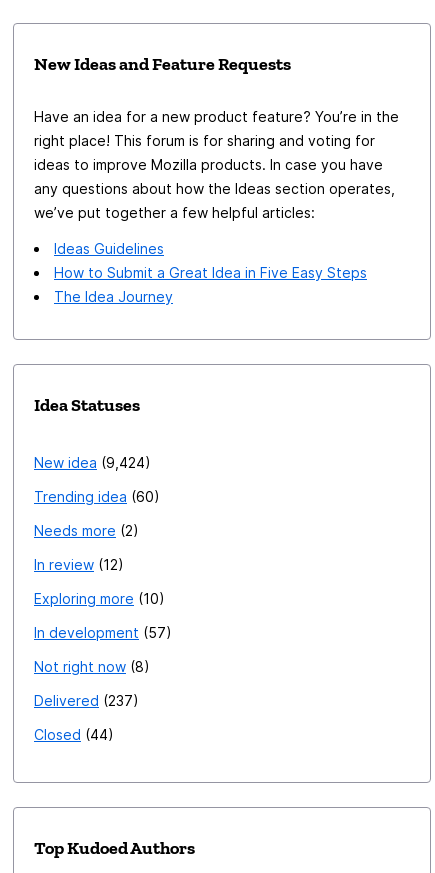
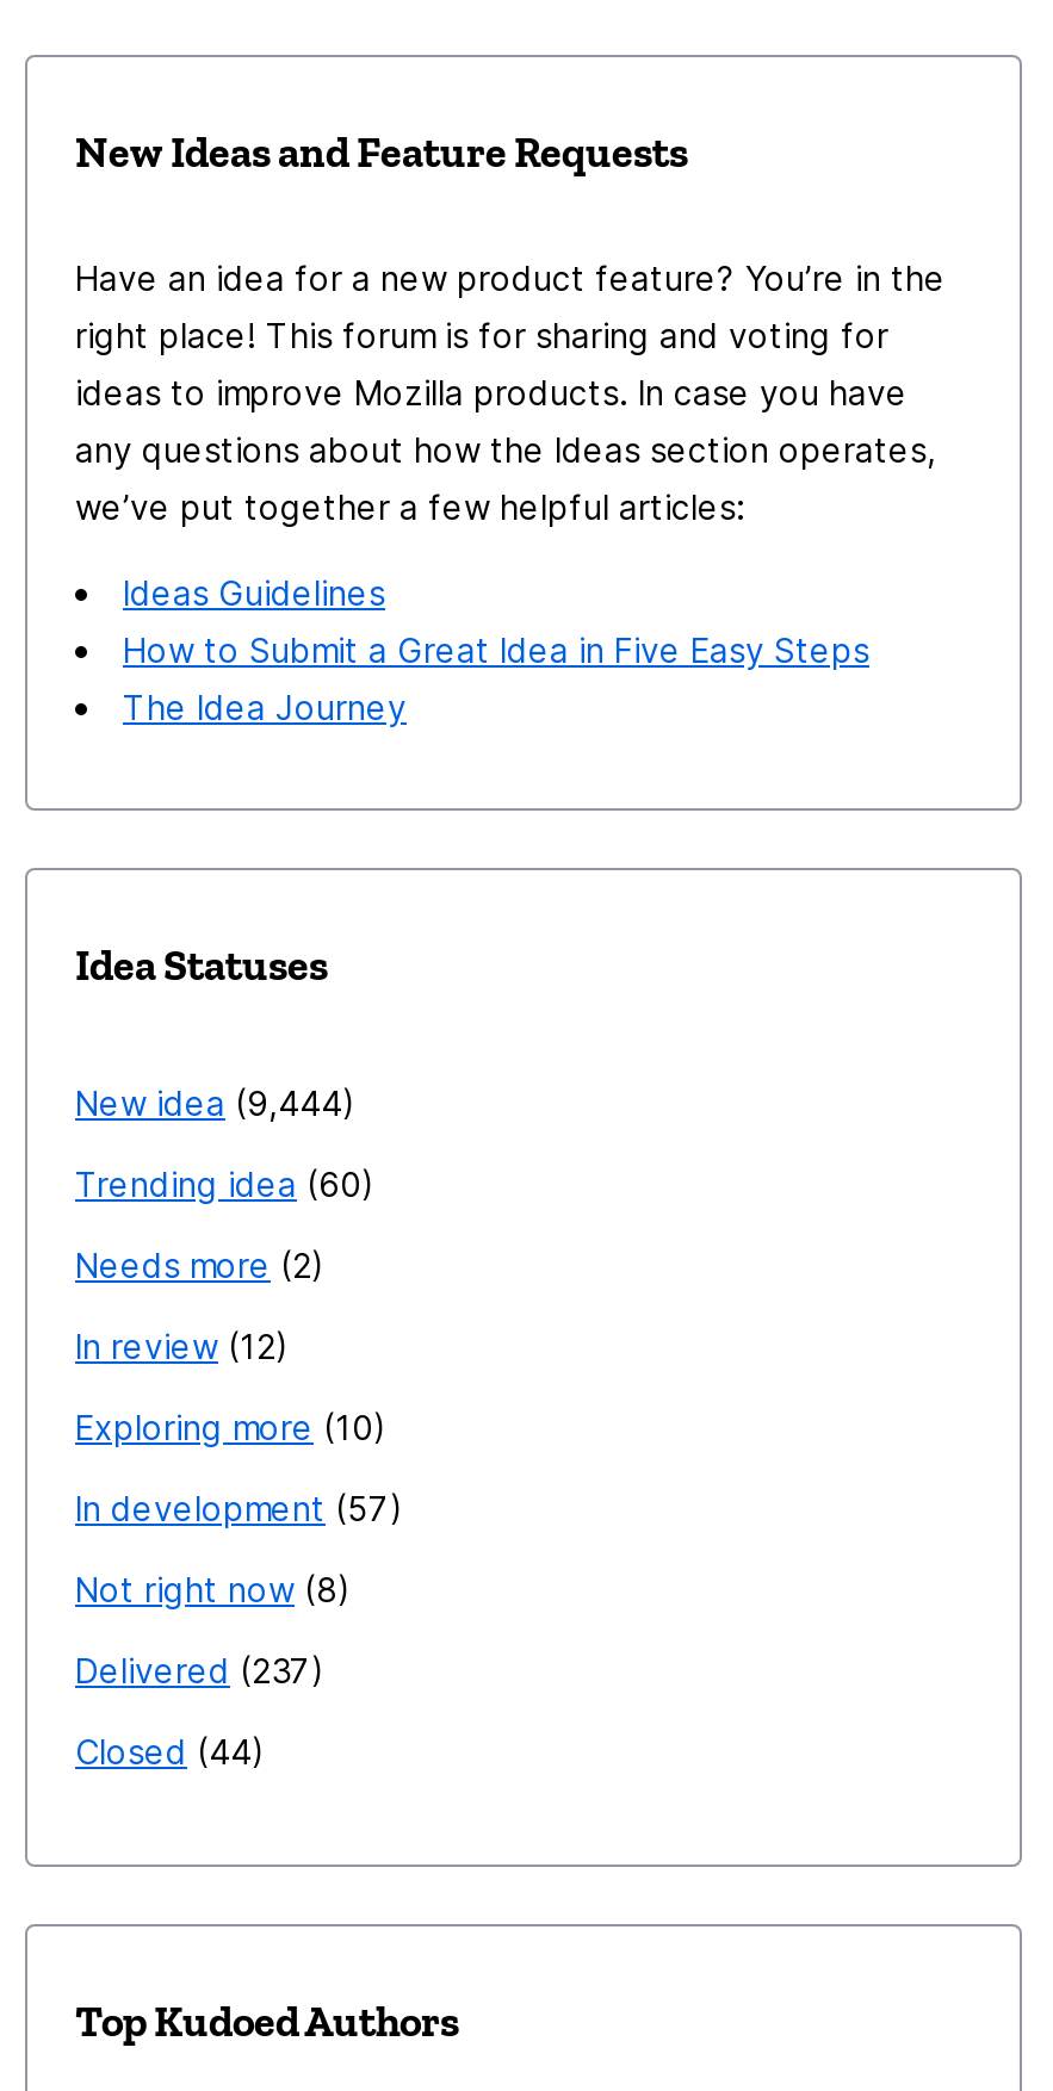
- New idea 9,424
+ New idea 9,444
